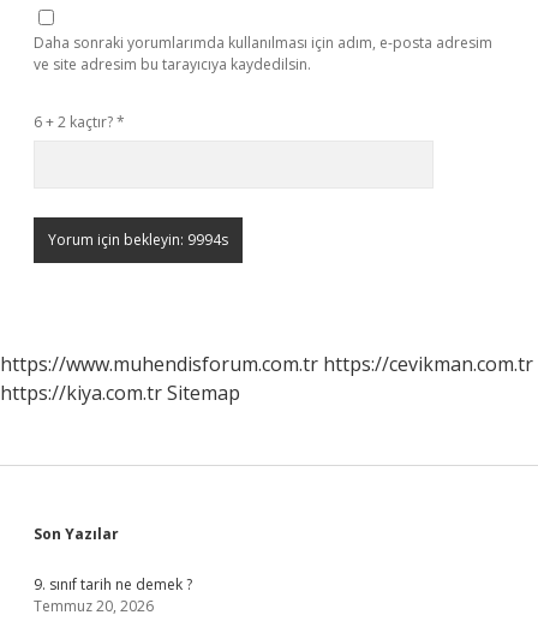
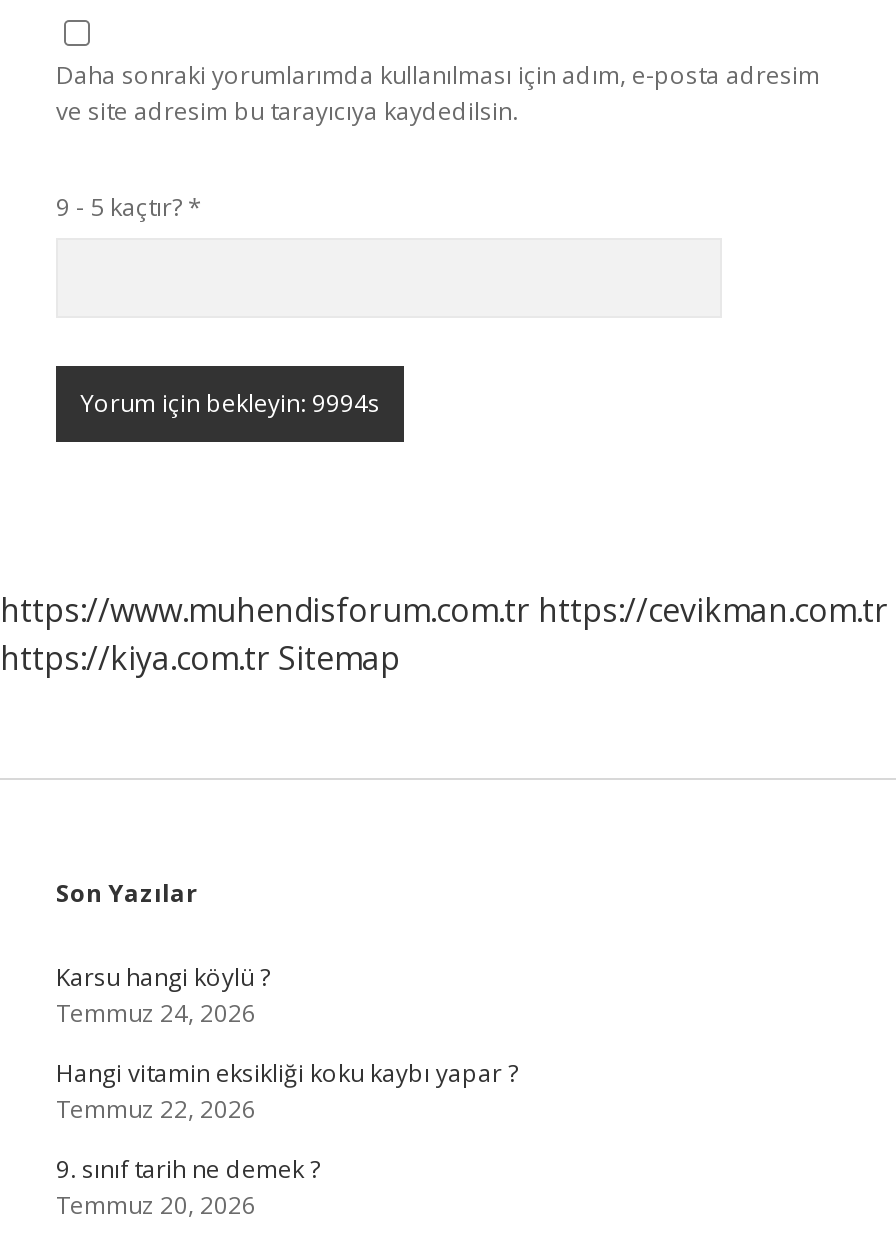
- 6 + 2 kaçtır? *
+ 9 - 5 kaçtır? *

+ Karsu hangi köylü ?
+ Temmuz 24, 2026
+ Hangi vitamin eksikliği koku kaybı yapar ?
+ Temmuz 22, 2026
